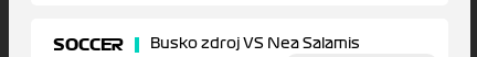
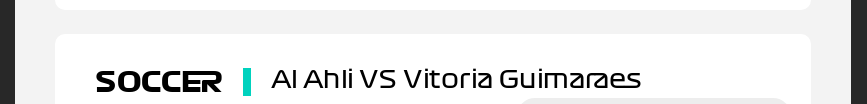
- Busko zdroj VS Nea Salamis
+ Al Ahli VS Vitoria Guimaraes
